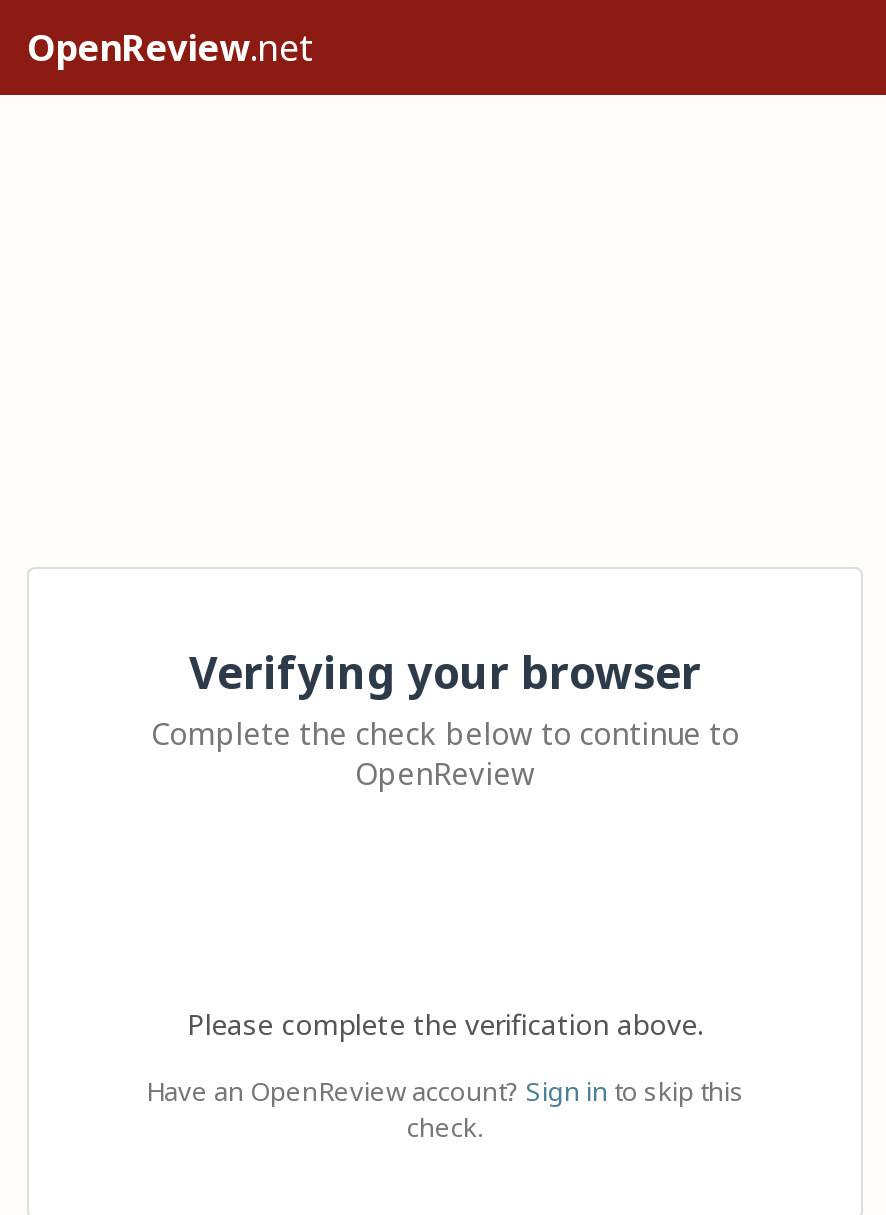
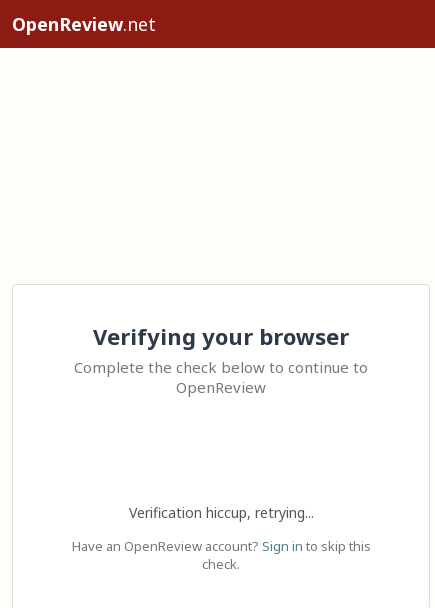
- Please complete the verification above.
+ Verification hiccup, retrying...
